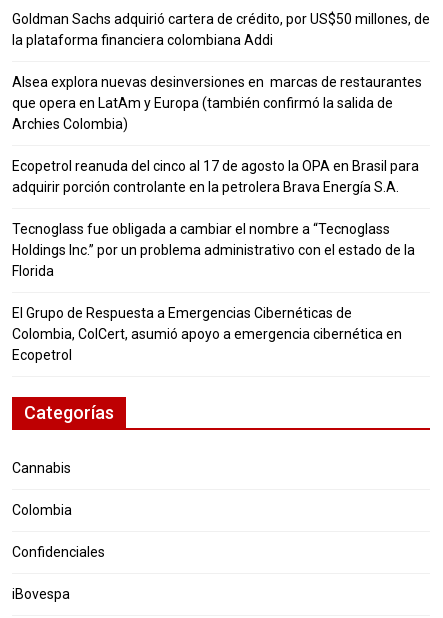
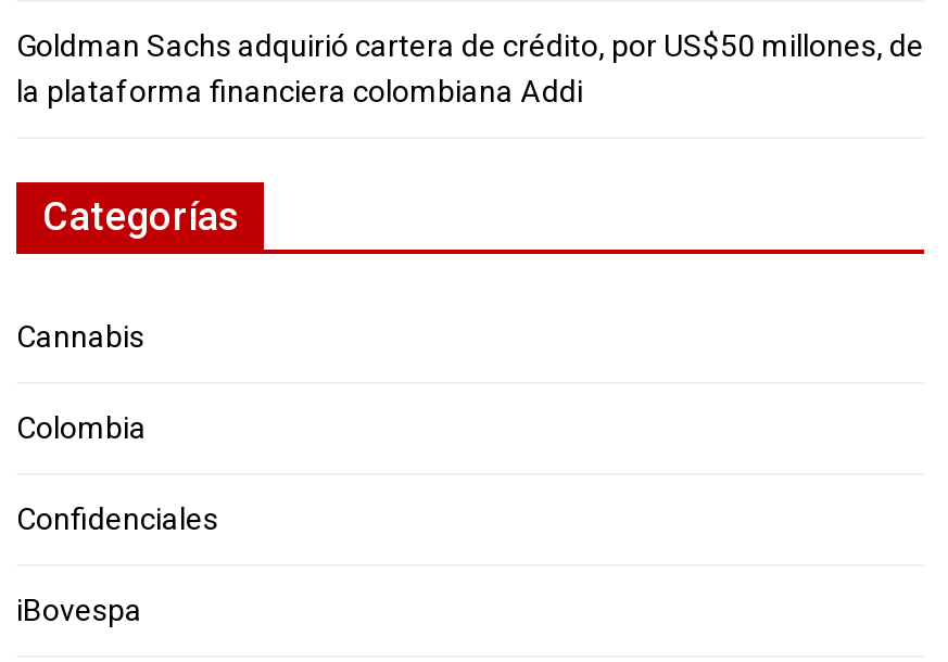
- Alsea explora nuevas desinversiones en marcas de restaurantes
- que opera en LatAm y Europa (también confirmó la salida de
- Archies Colombia)
- Ecopetrol reanuda del cinco al 17 de agosto la OPA en Brasil para
- adquirir porción controlante en la petrolera Brava Energía S.A.
- Tecnoglass fue obligada a cambiar el nombre a “Tecnoglass
- Holdings Inc.” por un problema administrativo con el estado de la
- Florida
- El Grupo de Respuesta a Emergencias Cibernéticas de
- Colombia, ColCert, asumió apoyo a emergencia cibernética en
- Ecopetrol
